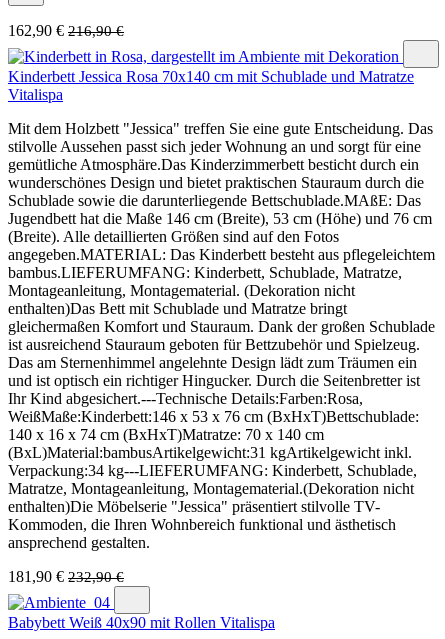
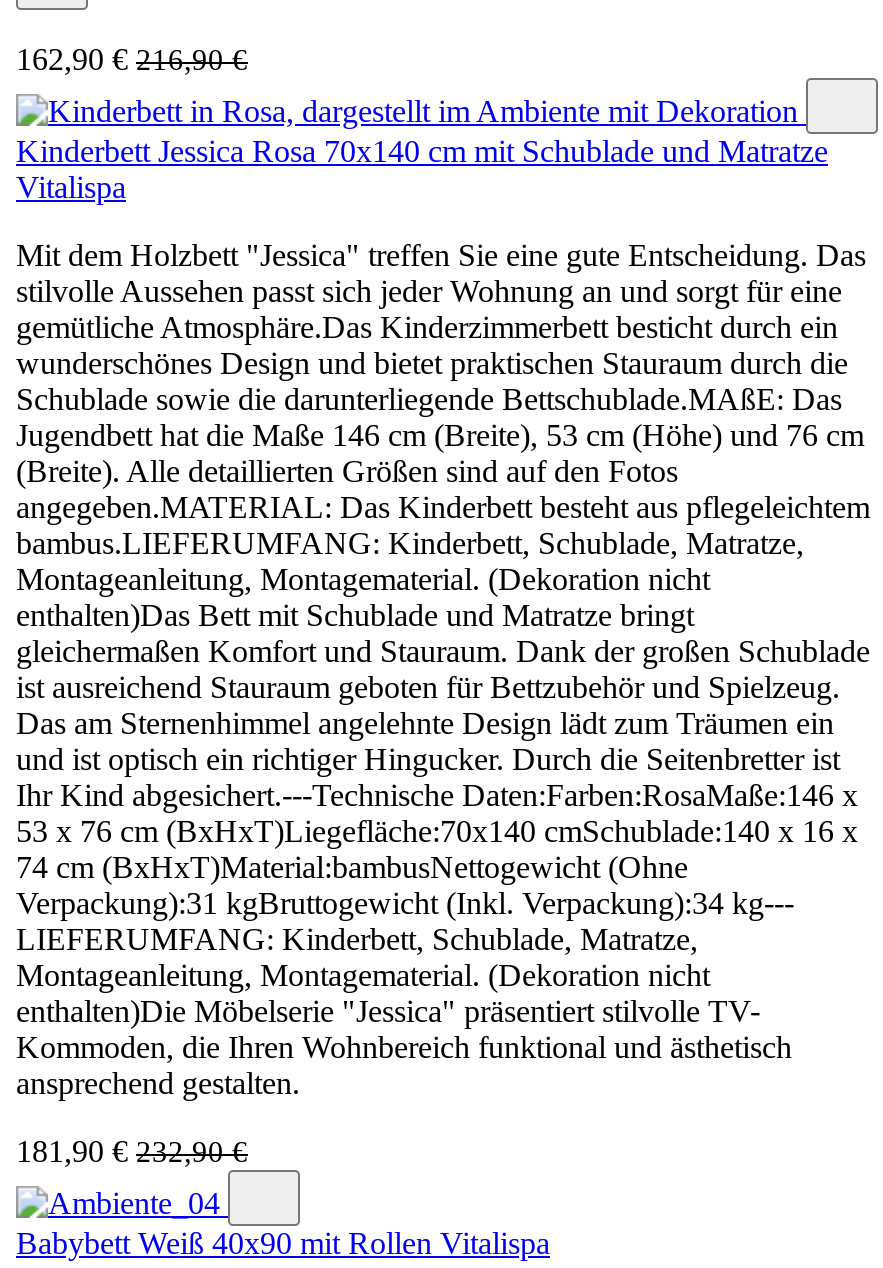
- Ihr Kind abgesichert.---Technische Details:Farben:Rosa,
- WeißMaße:Kinderbett:146 x 53 x 76 cm (BxHxT)Bettschublade:
- 140 x 16 x 74 cm (BxHxT)Matratze: 70 x 140 cm
- (BxL)Material:bambusArtikelgewicht:31 kgArtikelgewicht inkl.
- Verpackung:34 kg---LIEFERUMFANG: Kinderbett, Schublade,
- Matratze, Montageanleitung, Montagematerial.(Dekoration nicht
+ Ihr Kind abgesichert.---Technische Daten:Farben:RosaMaße:146 x
+ 53 x 76 cm (BxHxT)Liegefläche:70x140 cmSchublade:140 x 16 x
+ 74 cm (BxHxT)Material:bambusNettogewicht (Ohne
+ Verpackung):31 kgBruttogewicht (Inkl. Verpackung):34 kg---
+ LIEFERUMFANG: Kinderbett, Schublade, Matratze,
+ Montageanleitung, Montagematerial. (Dekoration nicht
